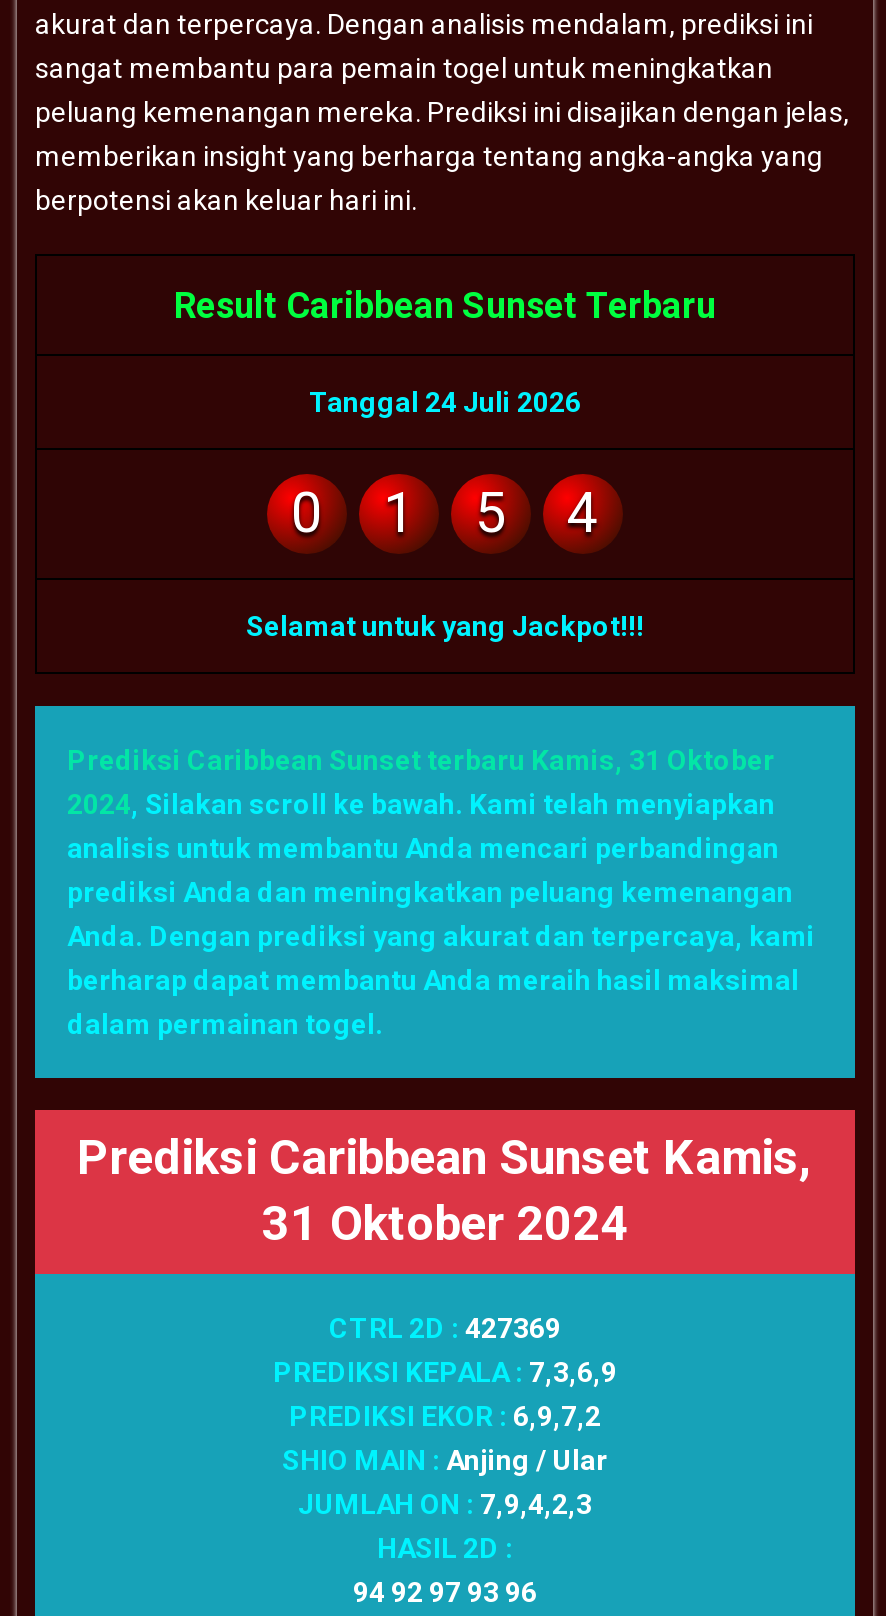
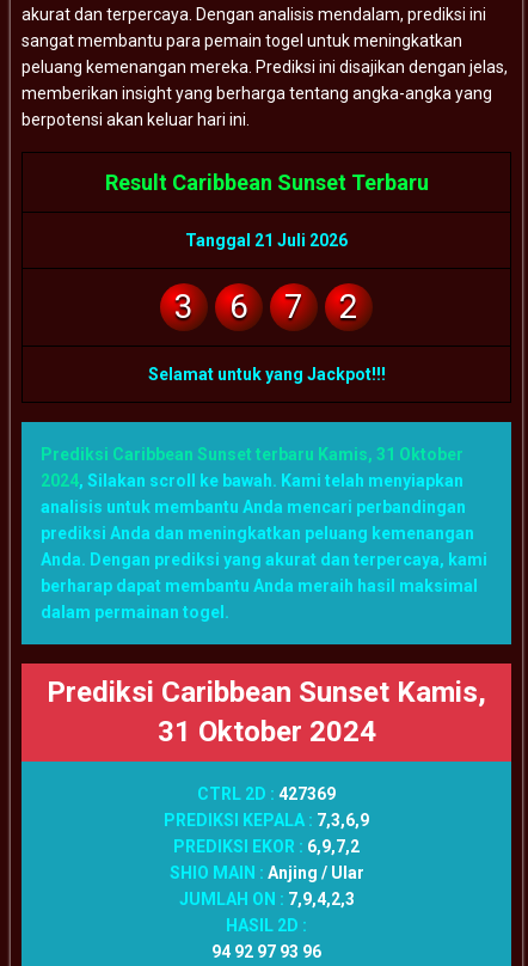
- Tanggal 24 Juli 2026
+ Tanggal 21 Juli 2026

- 0
+ 3

- 1
+ 6

- 5
+ 7

- 4
+ 2
